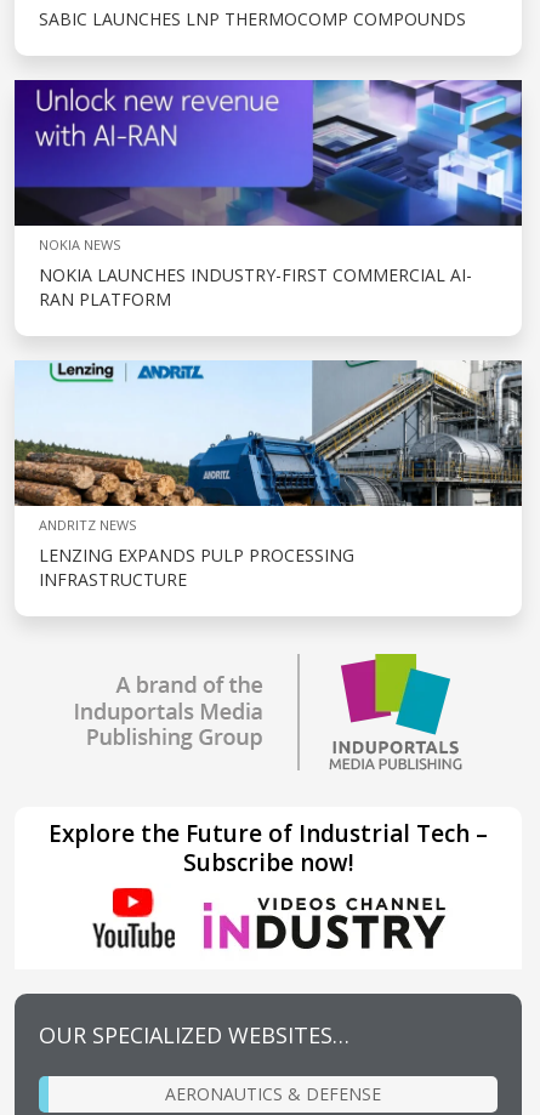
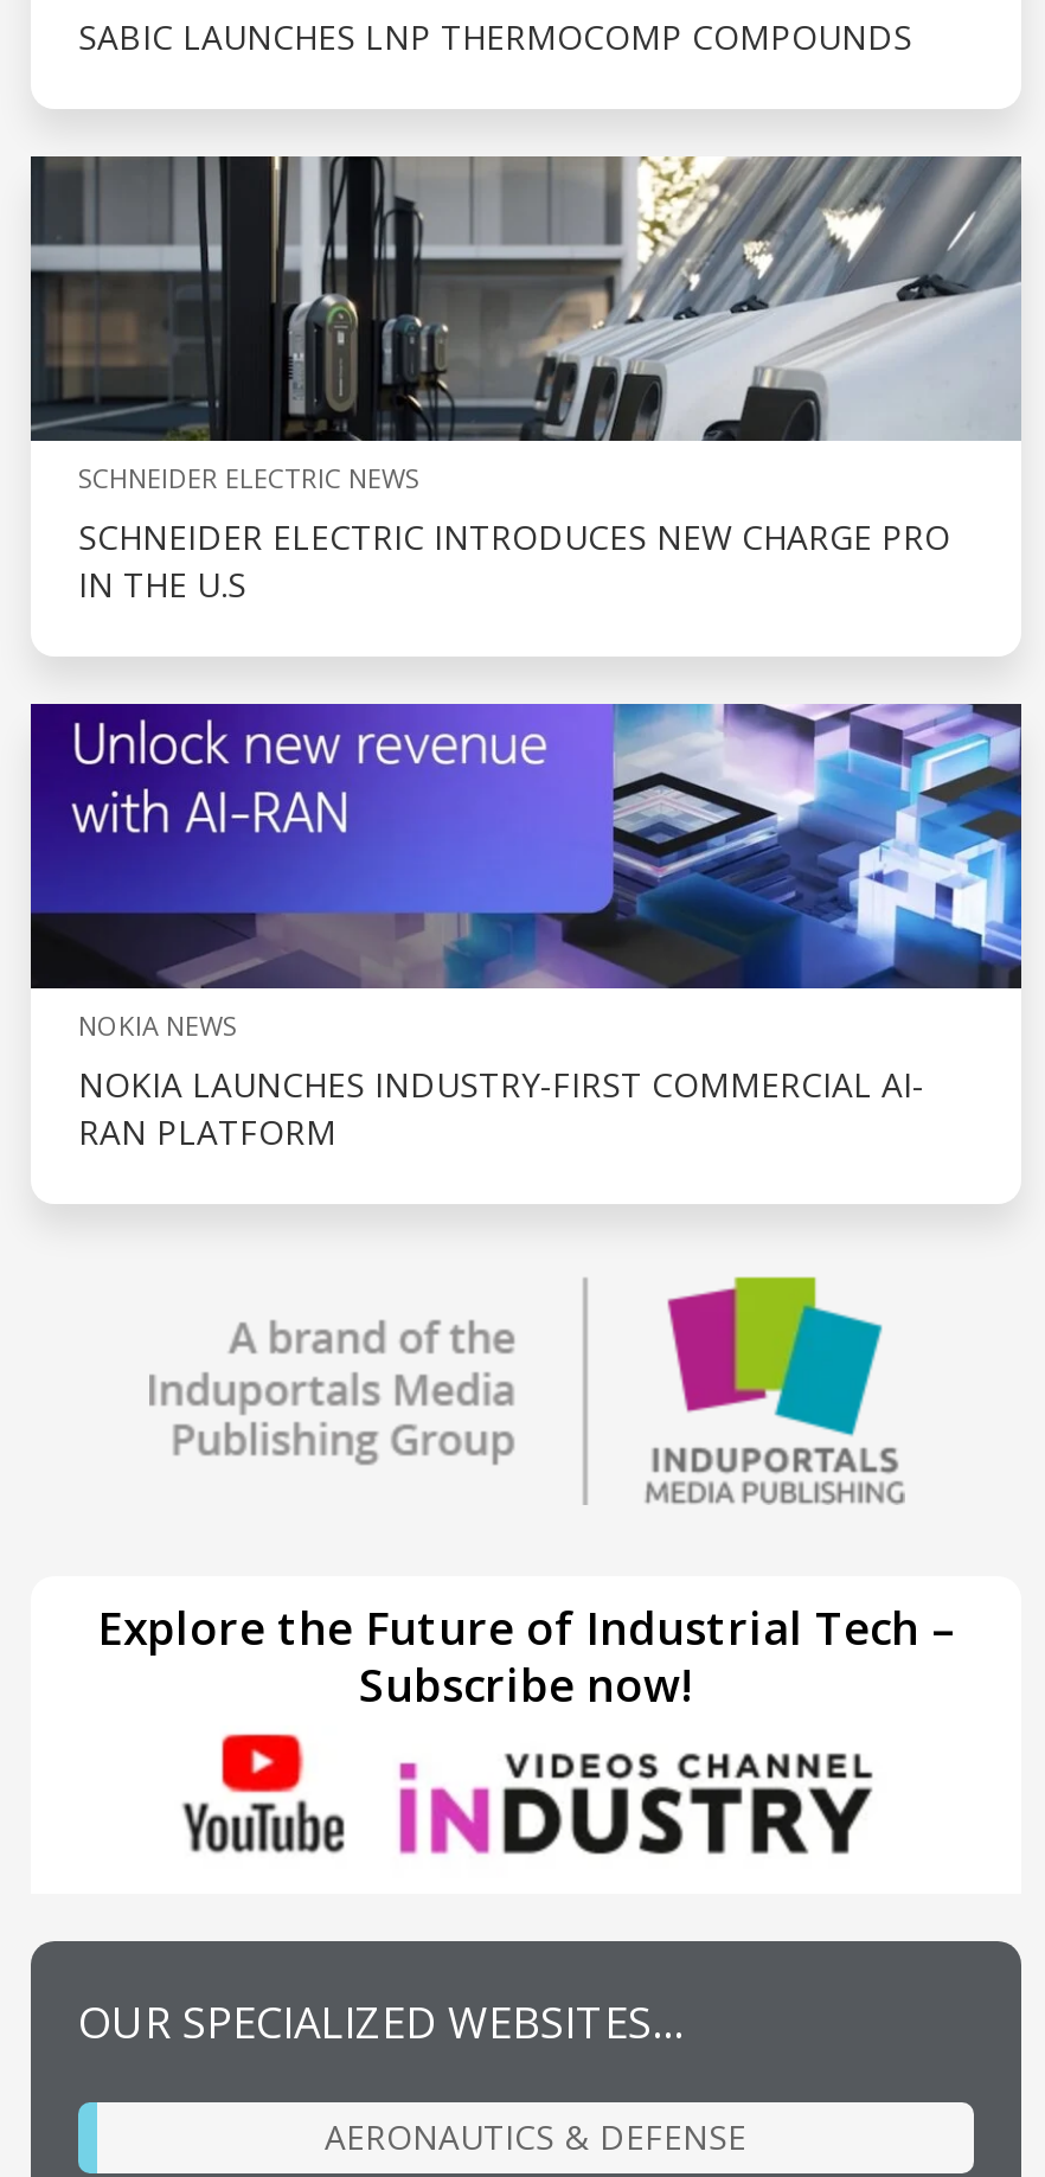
+ [image]
+ SCHNEIDER ELECTRIC NEWS
+ SCHNEIDER ELECTRIC INTRODUCES NEW CHARGE PRO
+ IN THE U.S

moved down: [image] | NOKIA NEWS | NOKIA LAUNCHES INDUSTRY-FIRST COMMERCIAL AI- | RAN PLATFORM

- [image]
- ANDRITZ NEWS
- LENZING EXPANDS PULP PROCESSING
- INFRASTRUCTURE
